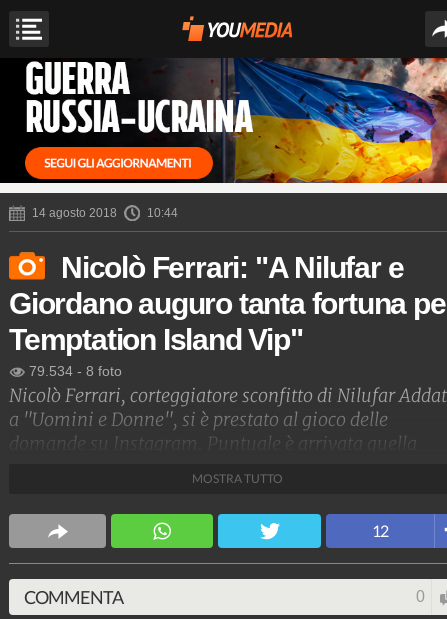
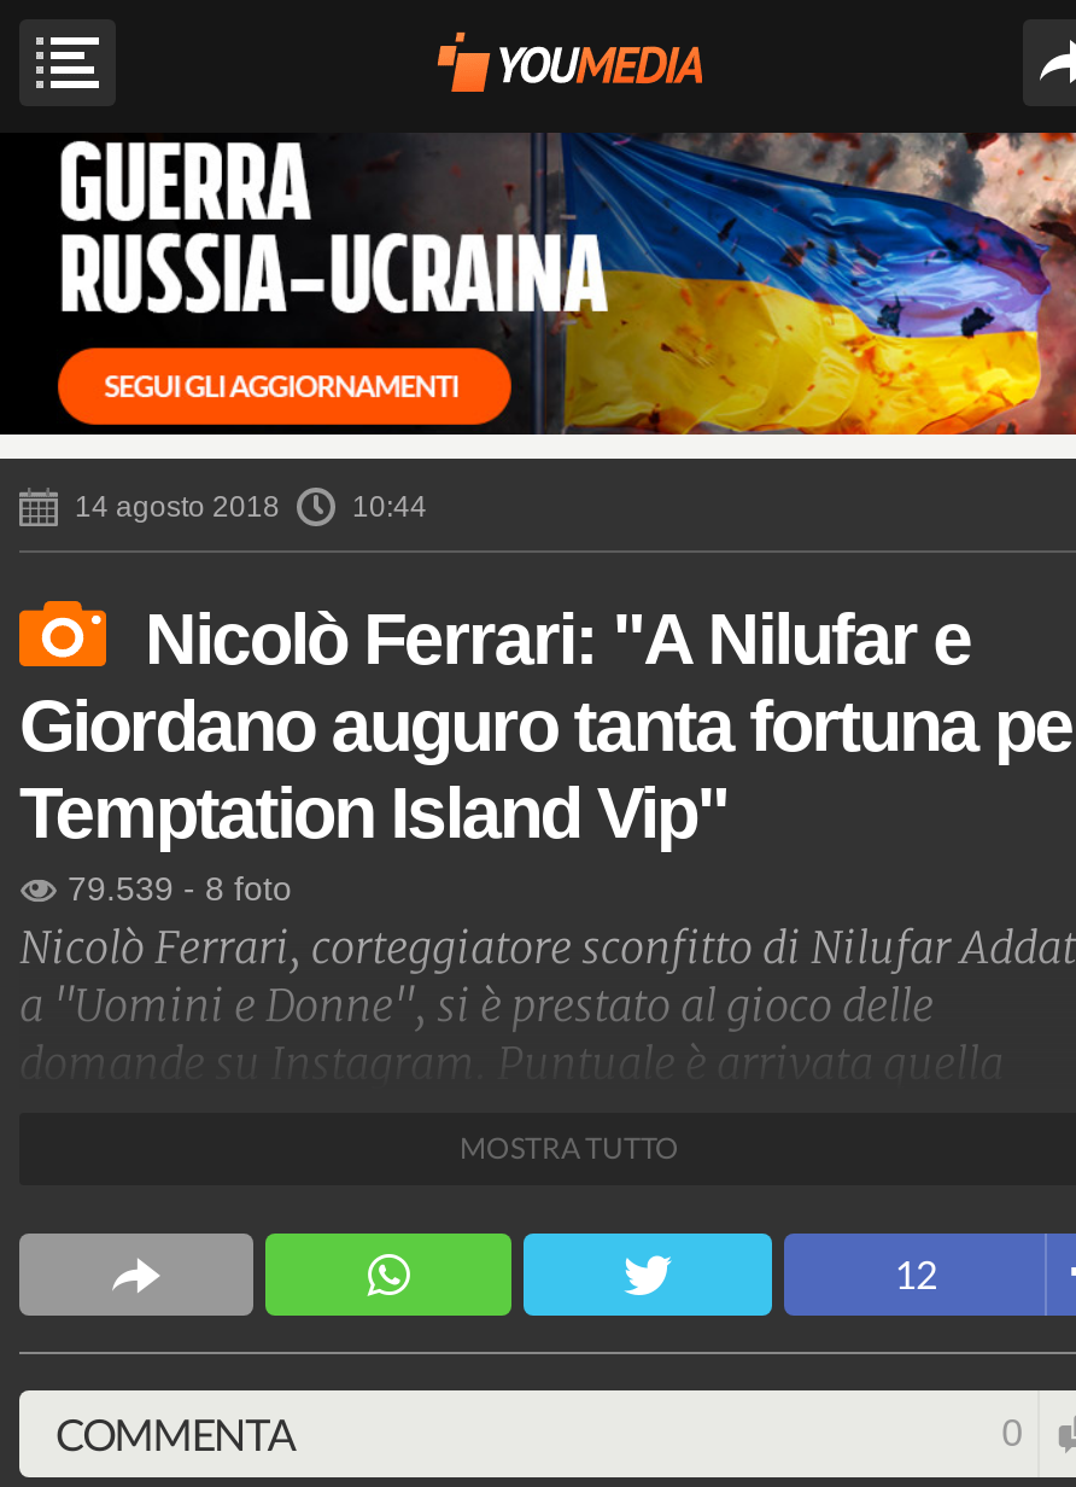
- 79.534 - 8 foto
+ 79.539 - 8 foto
